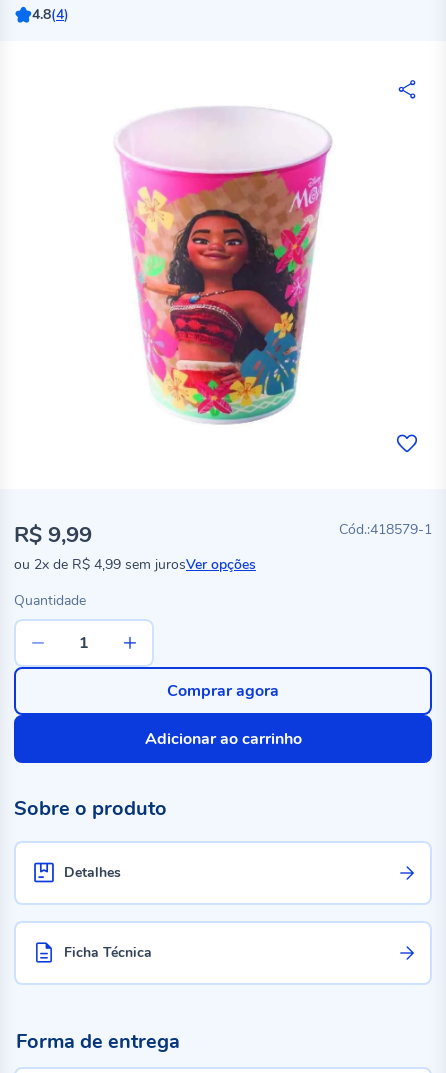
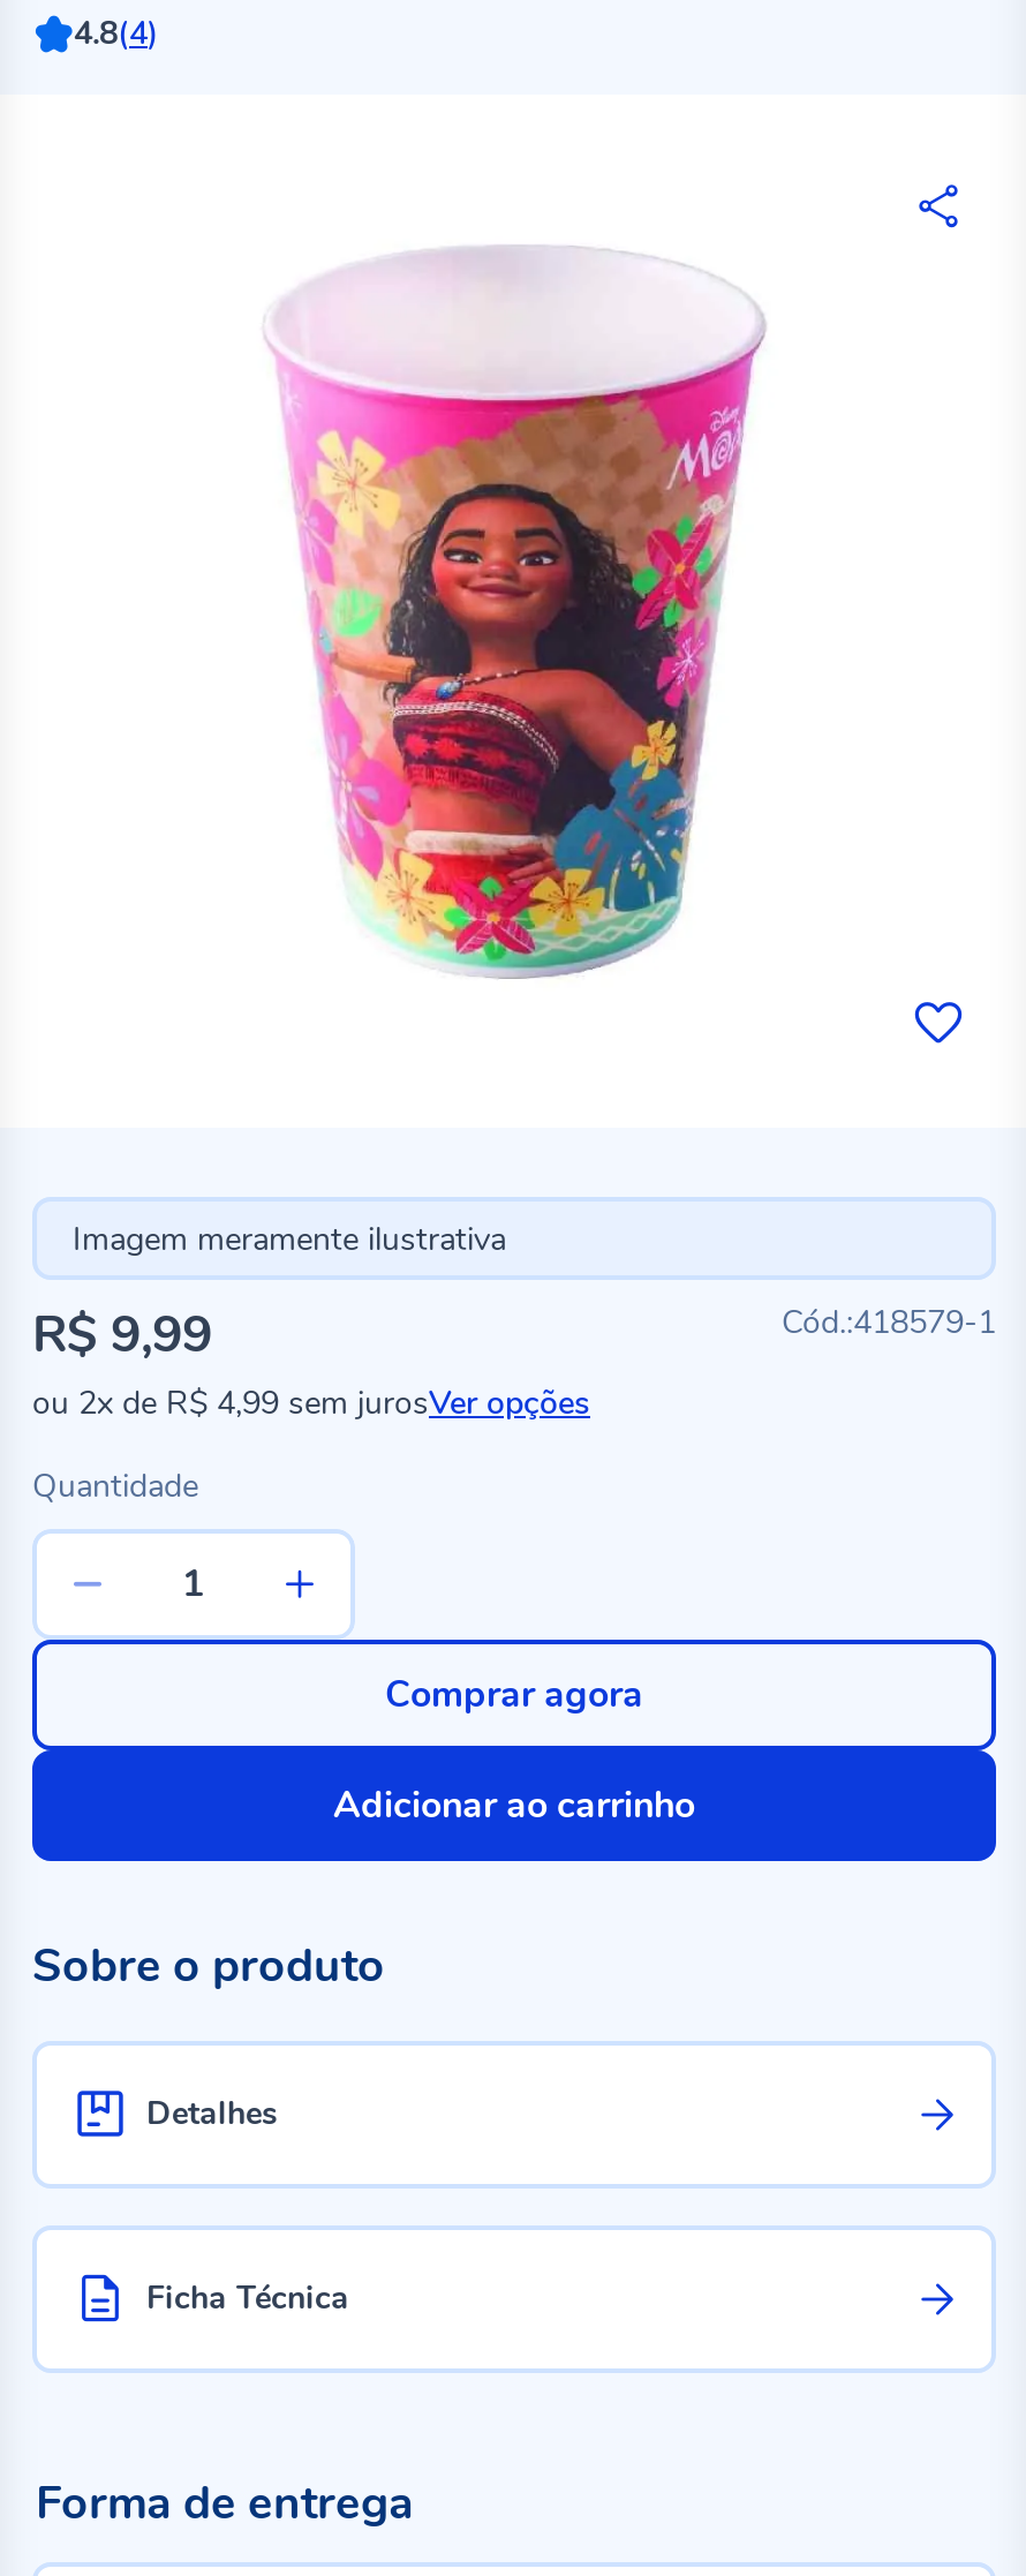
+ Imagem meramente ilustrativa
